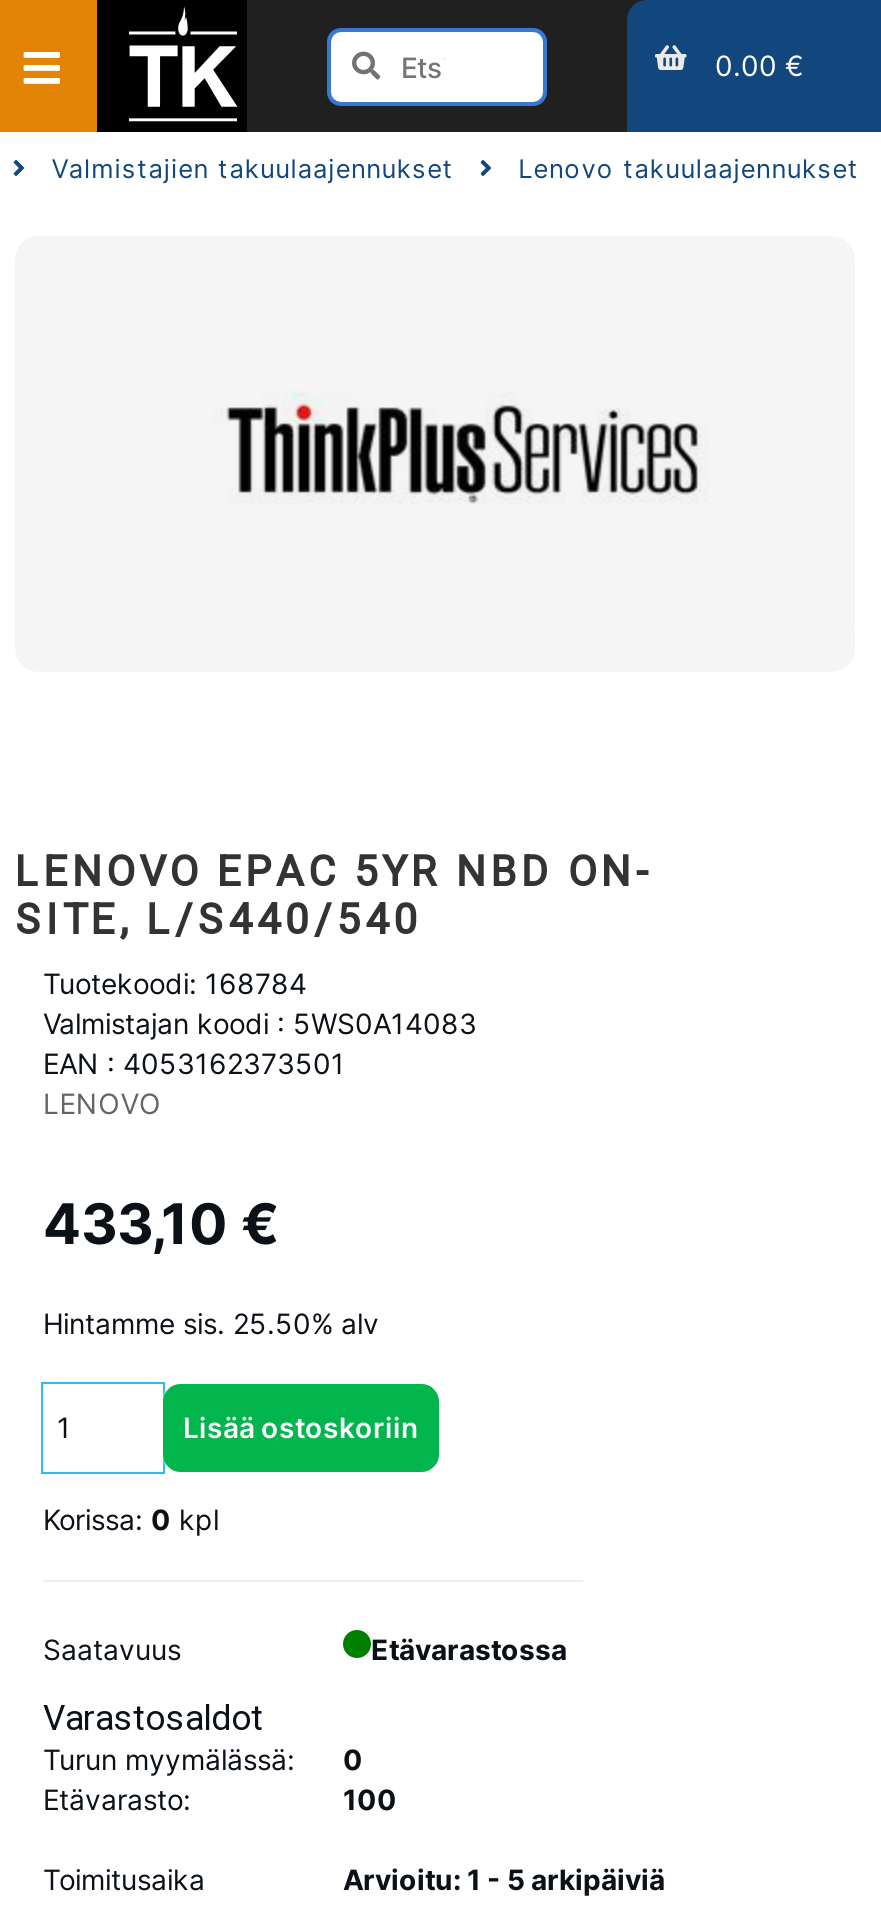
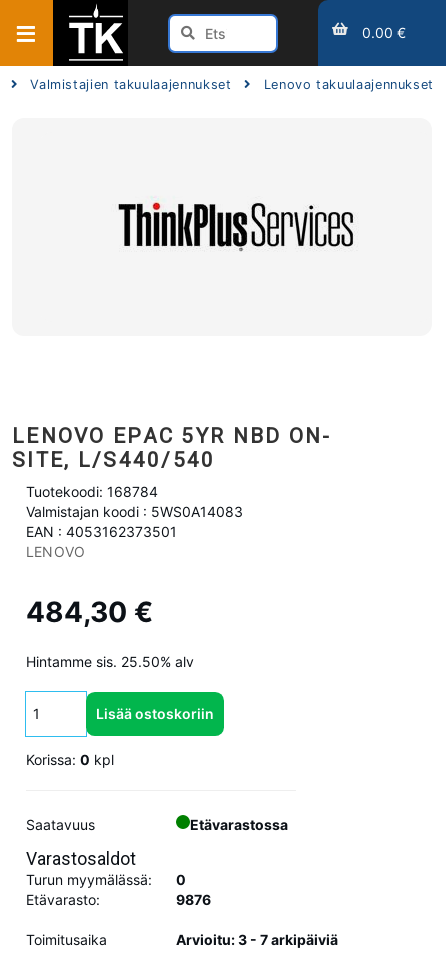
- 433,10 €
+ 484,30 €

- 100
+ 9876

- Arvioitu: 1 - 5 arkipäiviä
+ Arvioitu: 3 - 7 arkipäiviä
